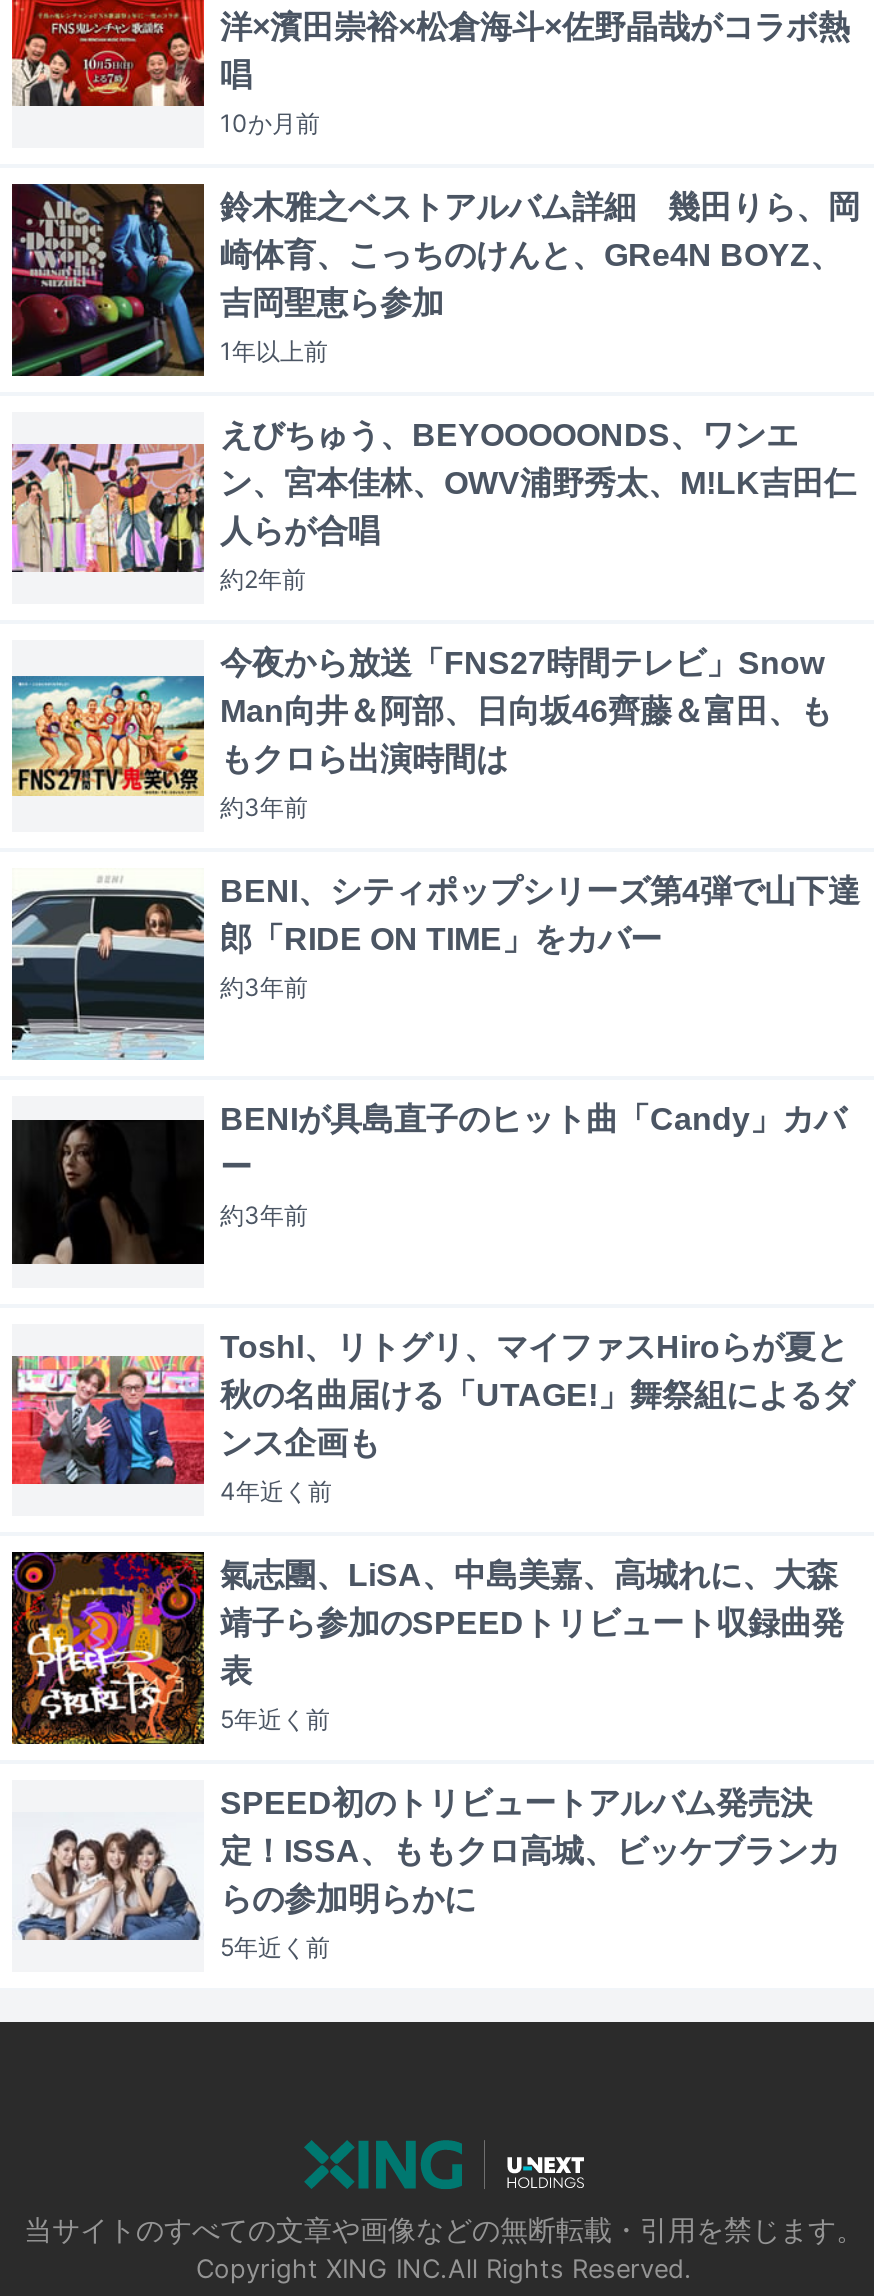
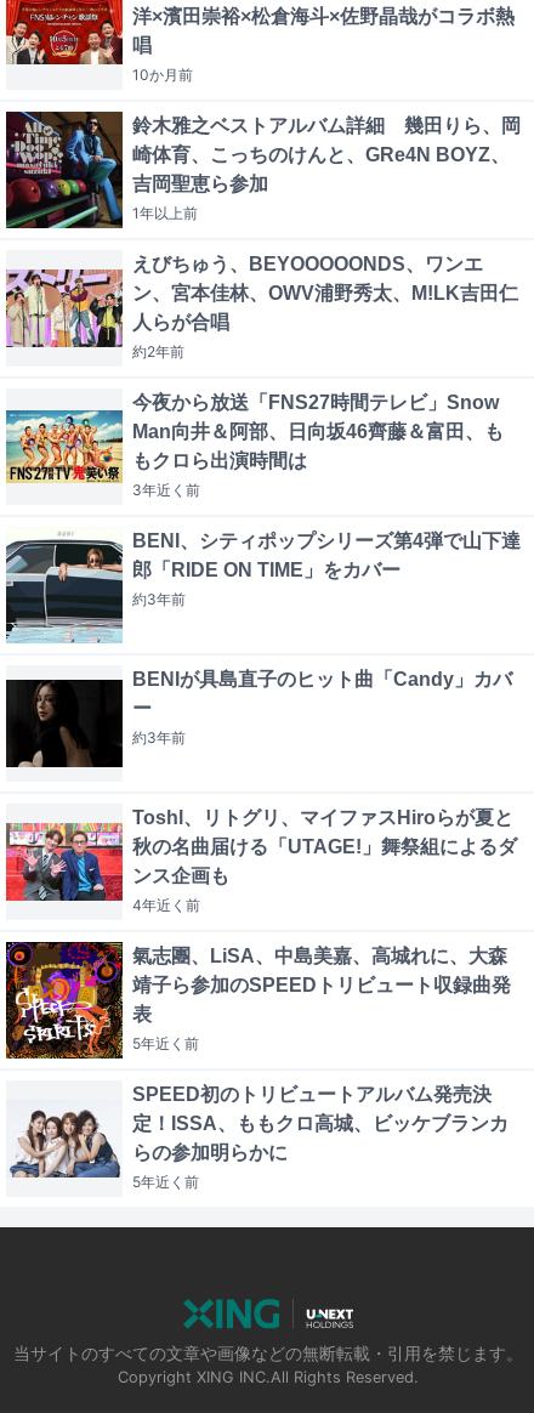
- 約3年前
+ 3年近く前
